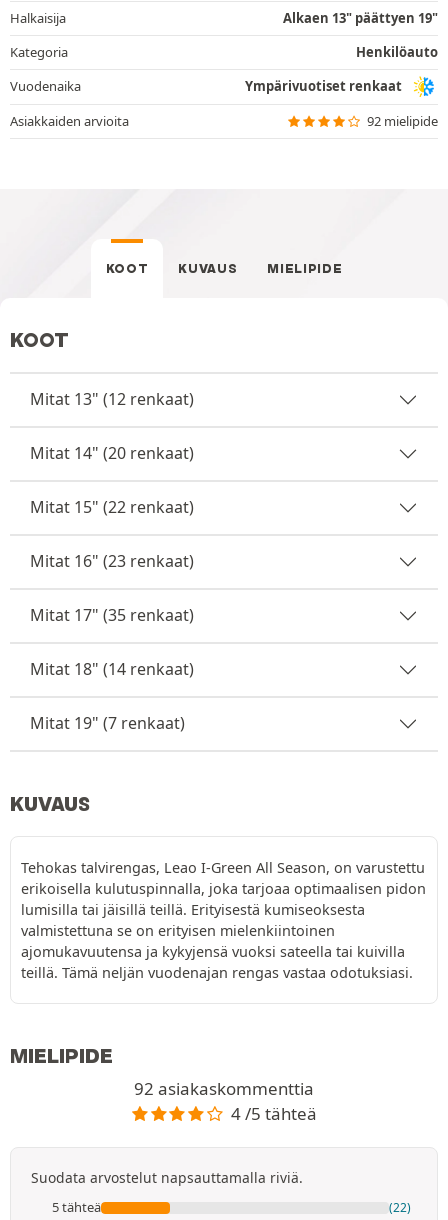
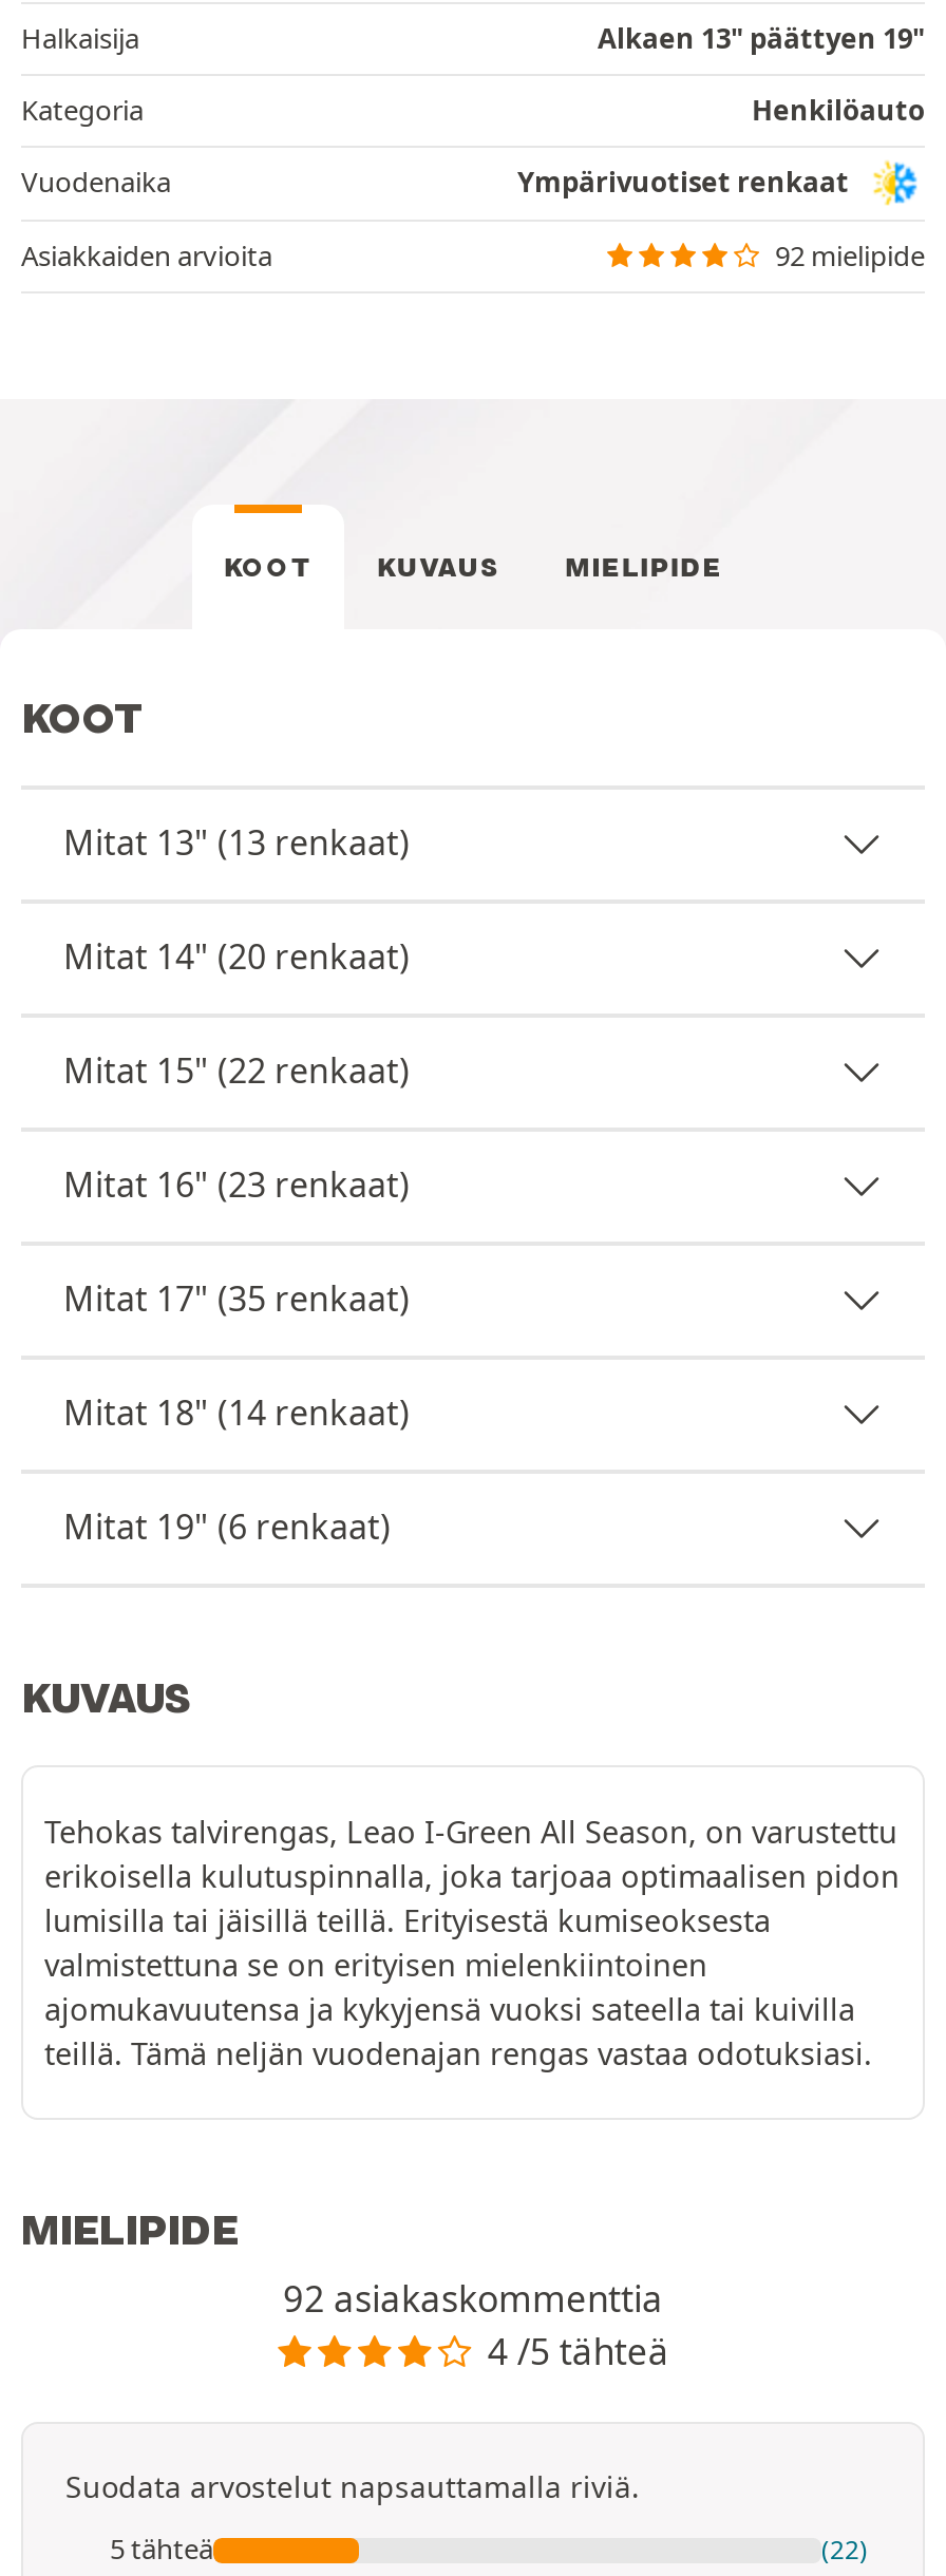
- Mitat 13" (12 renkaat)
+ Mitat 13" (13 renkaat)

- Mitat 19" (7 renkaat)
+ Mitat 19" (6 renkaat)
